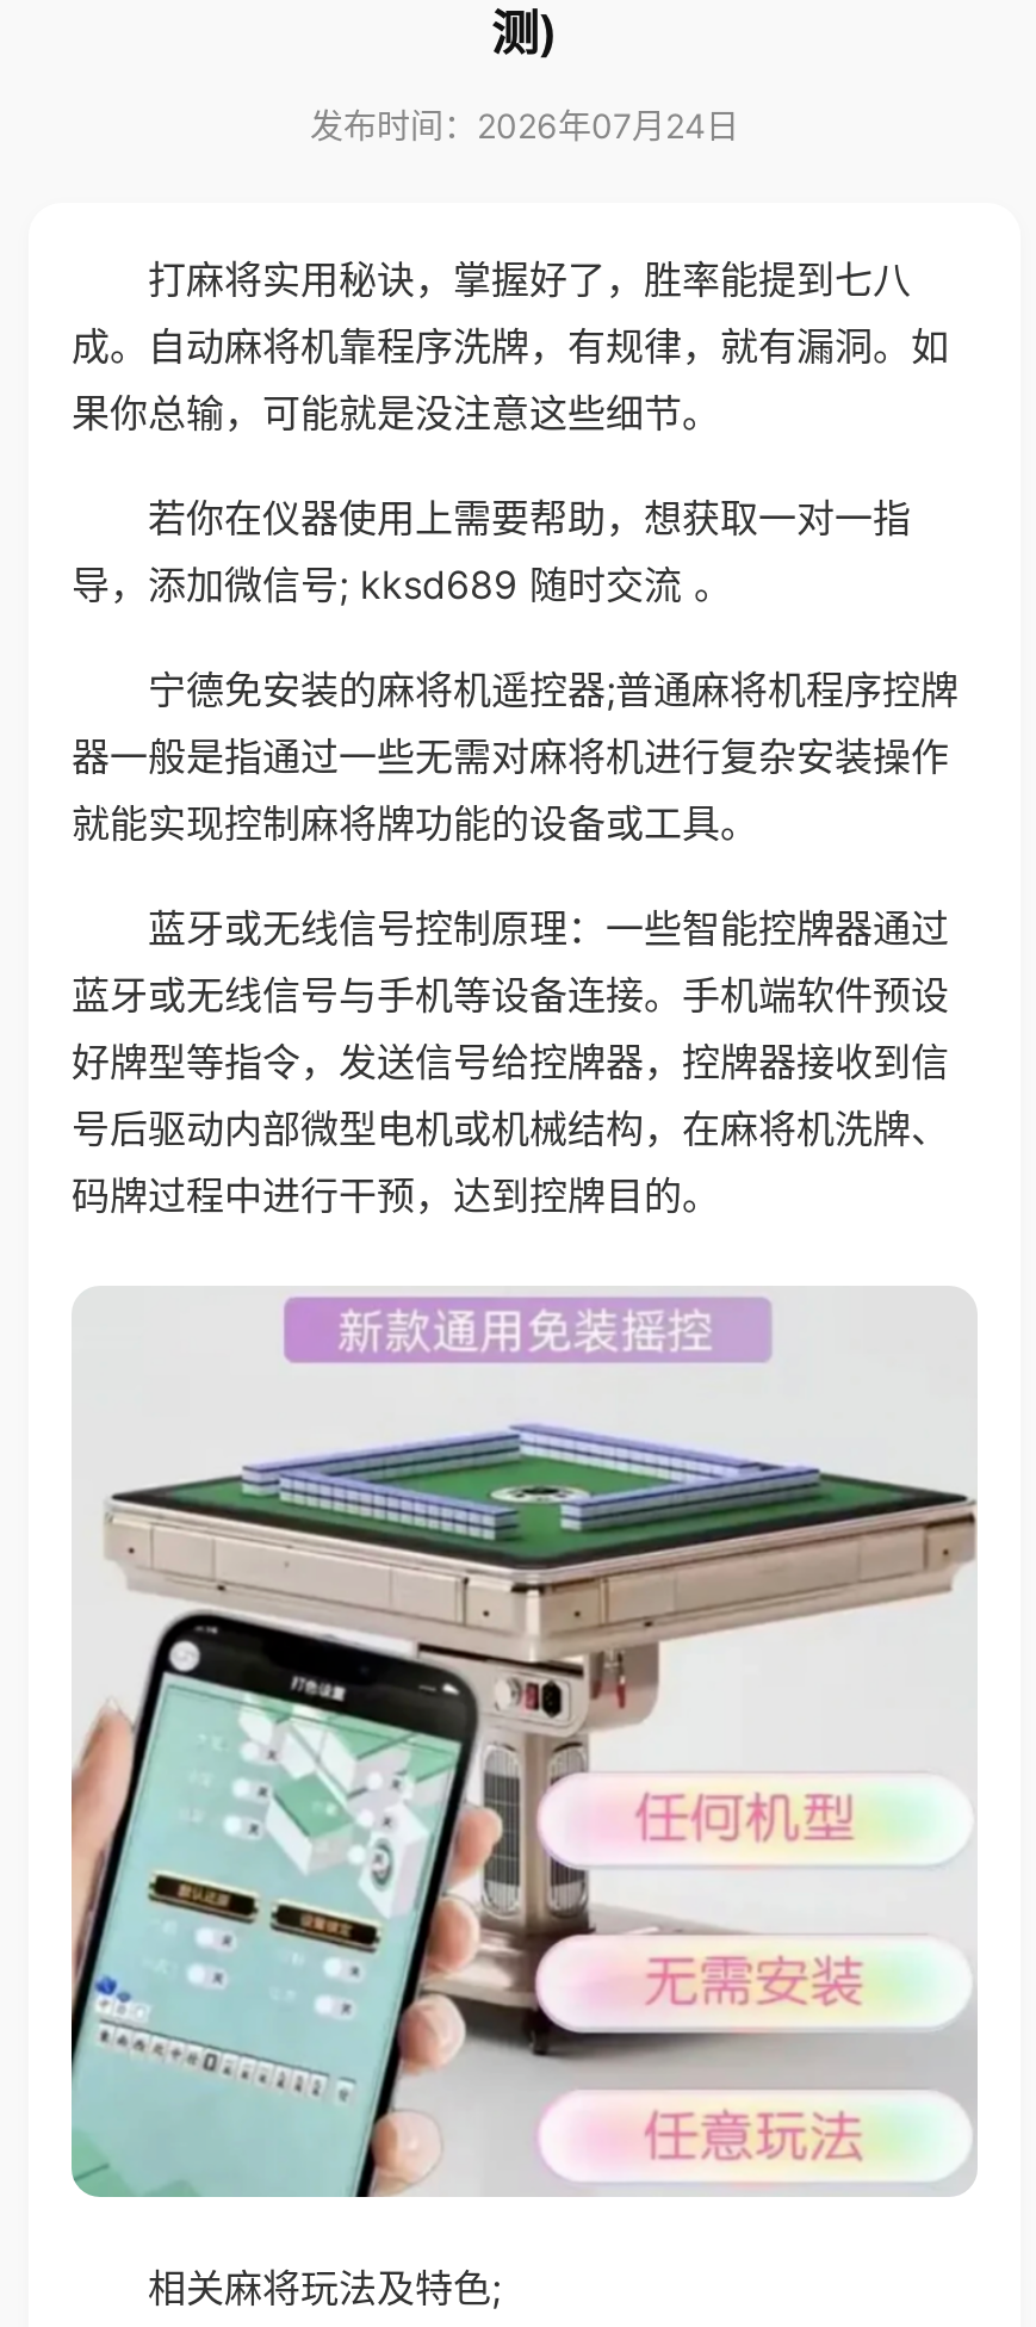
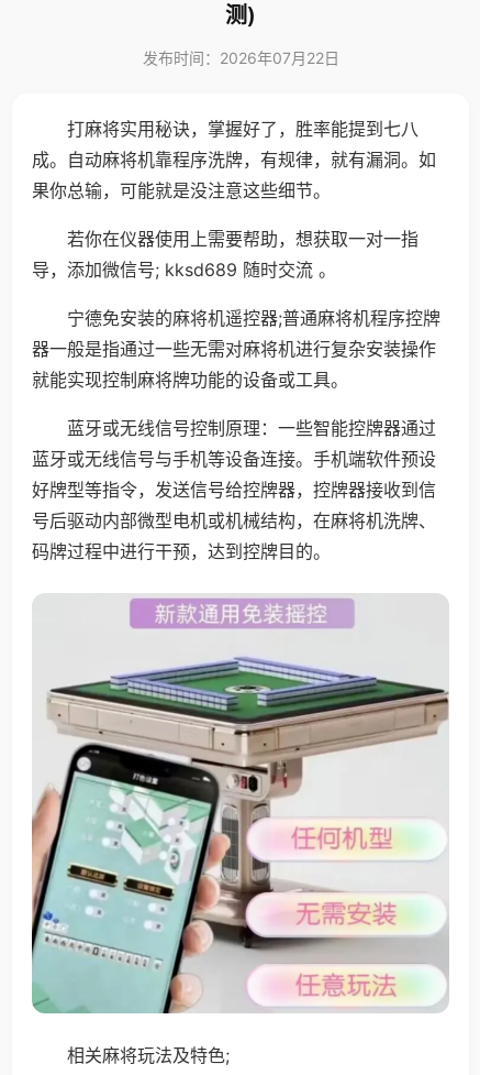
- 发布时间：2026年07月24日
+ 发布时间：2026年07月22日
